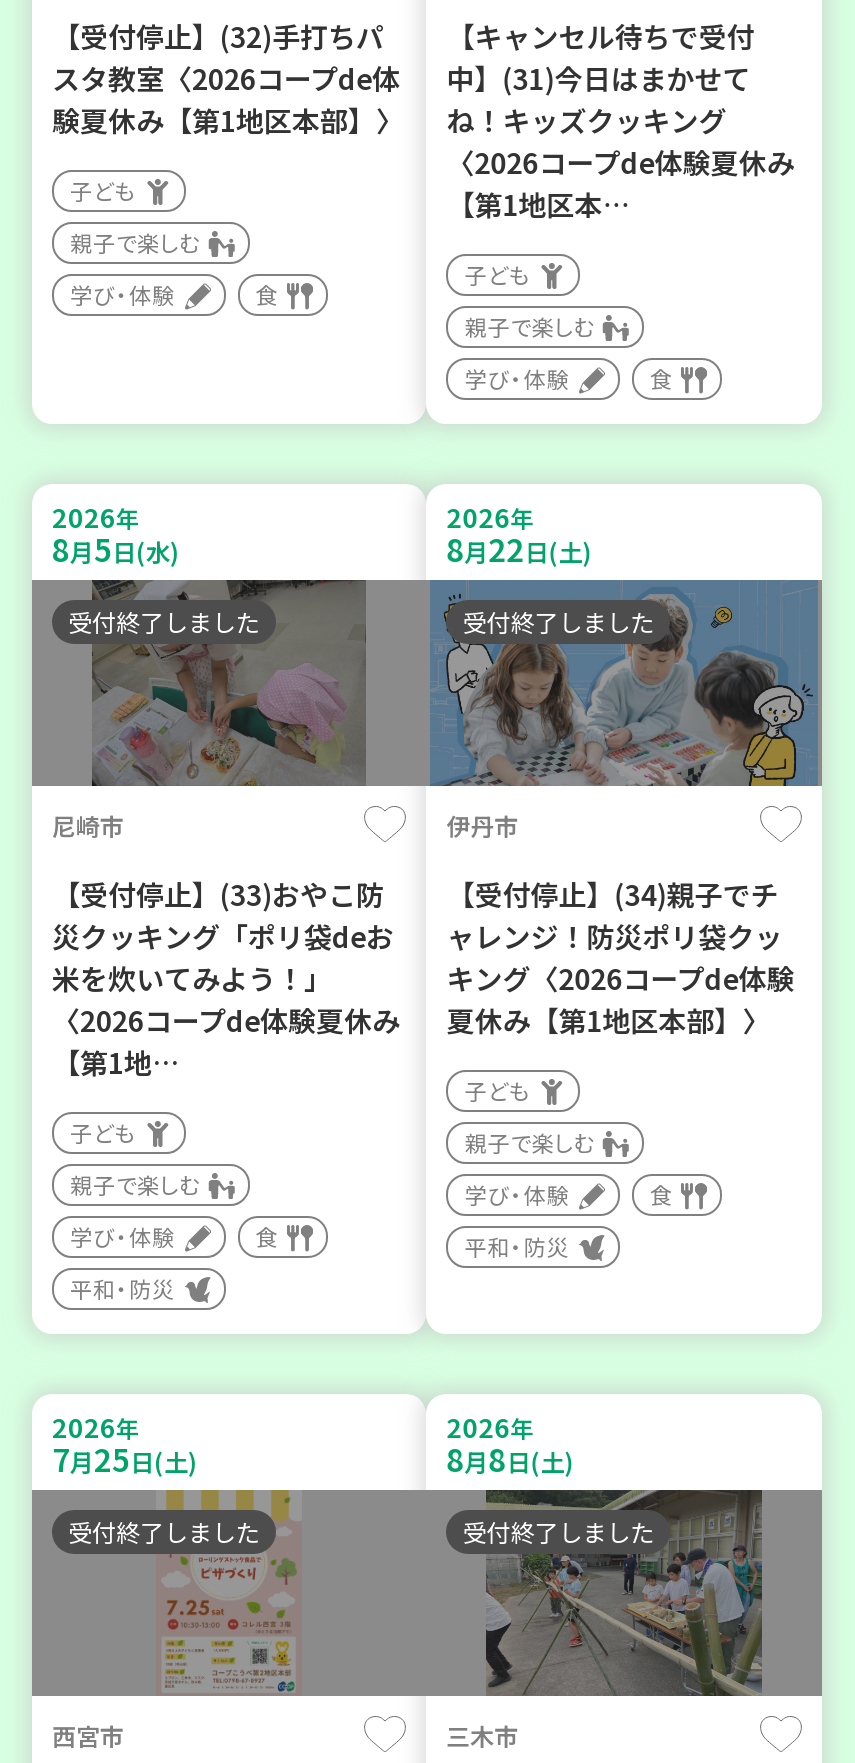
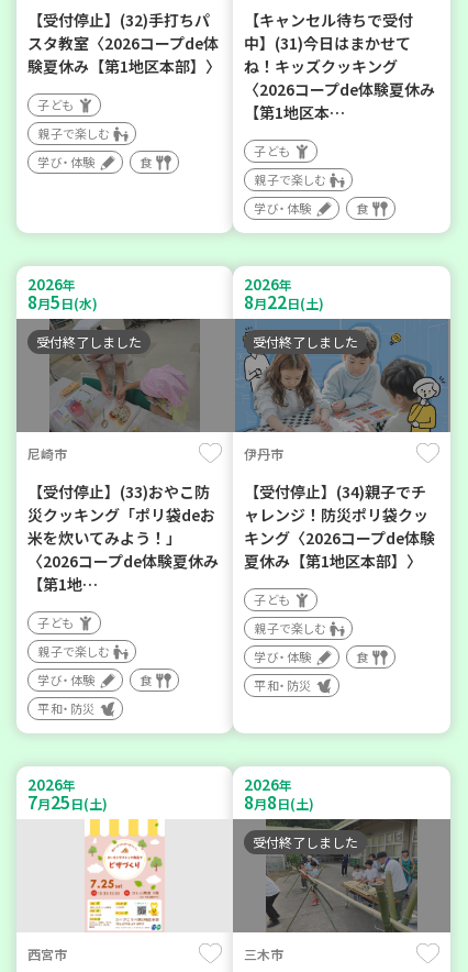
- [image]
+ [image]

- 受付終了しました
